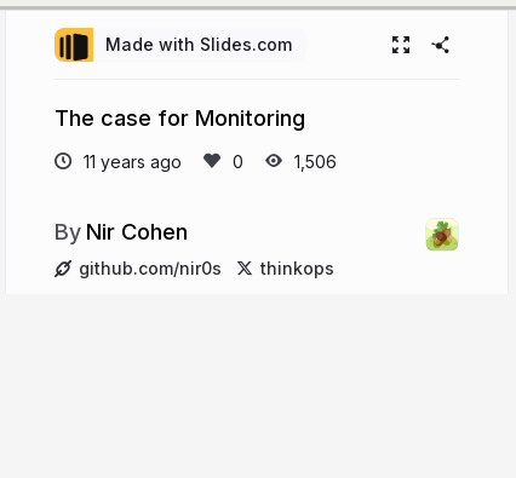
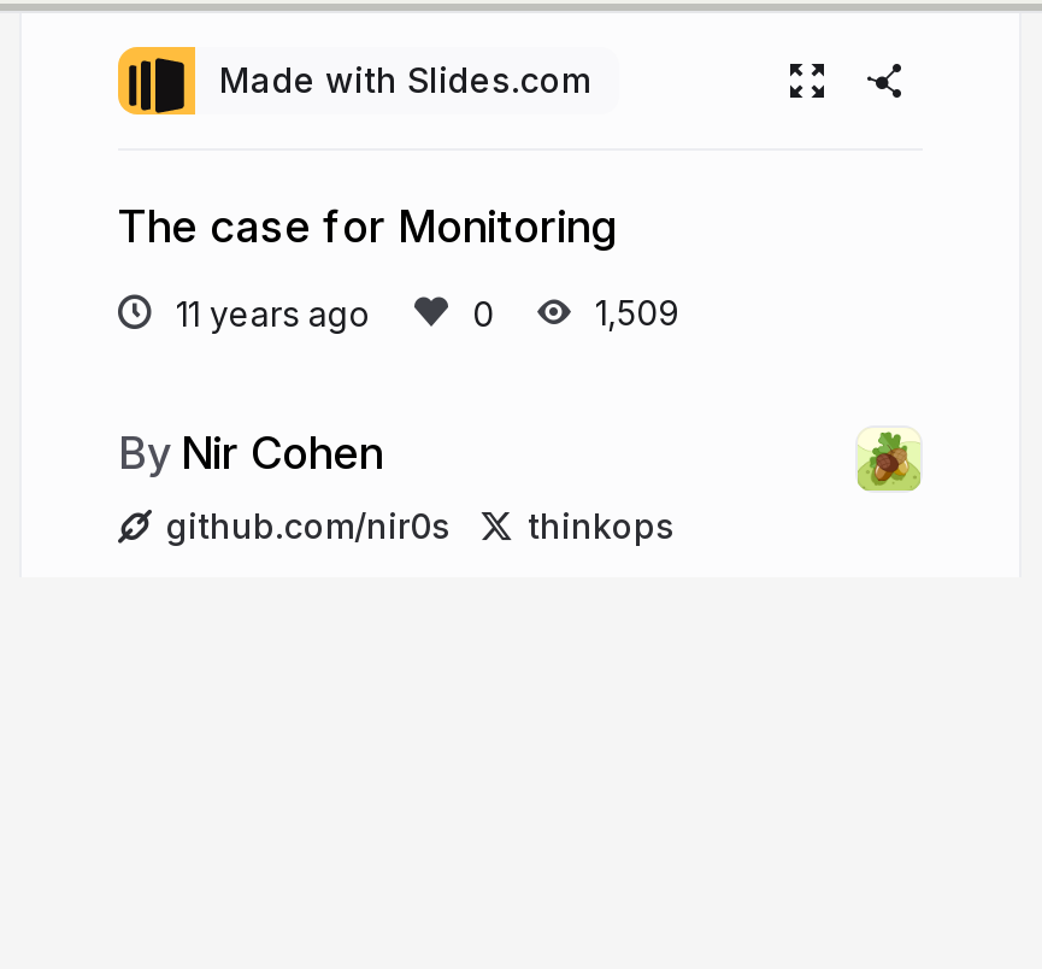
- 1,506
+ 1,509
